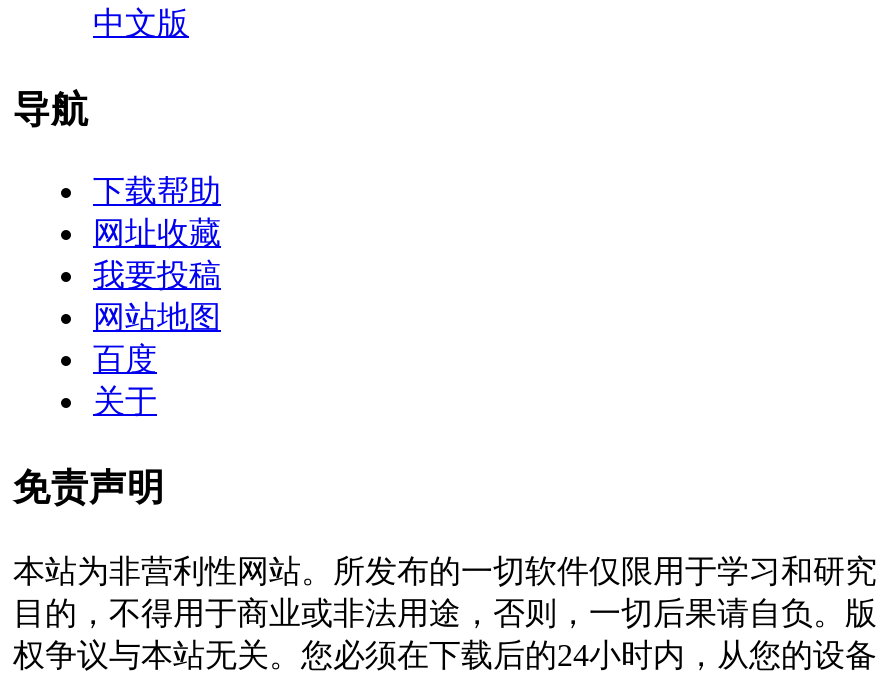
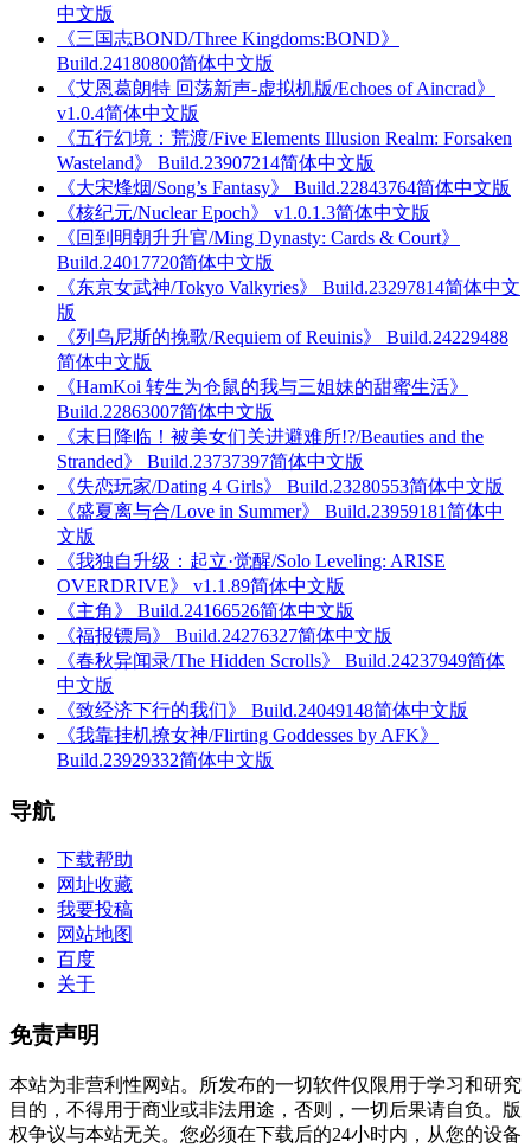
+ 《三国志BOND/Three Kingdoms:BOND》
+ Build.24180800简体中文版
+ 《艾恩葛朗特 回荡新声-虚拟机版/Echoes of Aincrad》
+ v1.0.4简体中文版
+ 《五行幻境：荒渡/Five Elements Illusion Realm: Forsaken
+ Wasteland》 Build.23907214简体中文版
+ 《大宋烽烟/Song’s Fantasy》 Build.22843764简体中文版
+ 《核纪元/Nuclear Epoch》 v1.0.1.3简体中文版
+ 《回到明朝升升官/Ming Dynasty: Cards & Court》
+ Build.24017720简体中文版
+ 《东京女武神/Tokyo Valkyries》 Build.23297814简体中文
+ 版
+ 《列乌尼斯的挽歌/Requiem of Reuinis》 Build.24229488
+ 简体中文版
+ 《HamKoi 转生为仓鼠的我与三姐妹的甜蜜生活》
+ Build.22863007简体中文版
+ 《末日降临！被美女们关进避难所!?/Beauties and the
+ Stranded》 Build.23737397简体中文版
+ 《失恋玩家/Dating 4 Girls》 Build.23280553简体中文版
+ 《盛夏离与合/Love in Summer》 Build.23959181简体中
+ 文版
+ 《我独自升级：起立·觉醒/Solo Leveling: ARISE
+ OVERDRIVE》 v1.1.89简体中文版
+ 《主角》 Build.24166526简体中文版
+ 《福报镖局》 Build.24276327简体中文版
+ 《春秋异闻录/The Hidden Scrolls》 Build.24237949简体
+ 中文版
+ 《致经济下行的我们》 Build.24049148简体中文版
+ 《我靠挂机撩女神/Flirting Goddesses by AFK》
+ Build.23929332简体中文版
